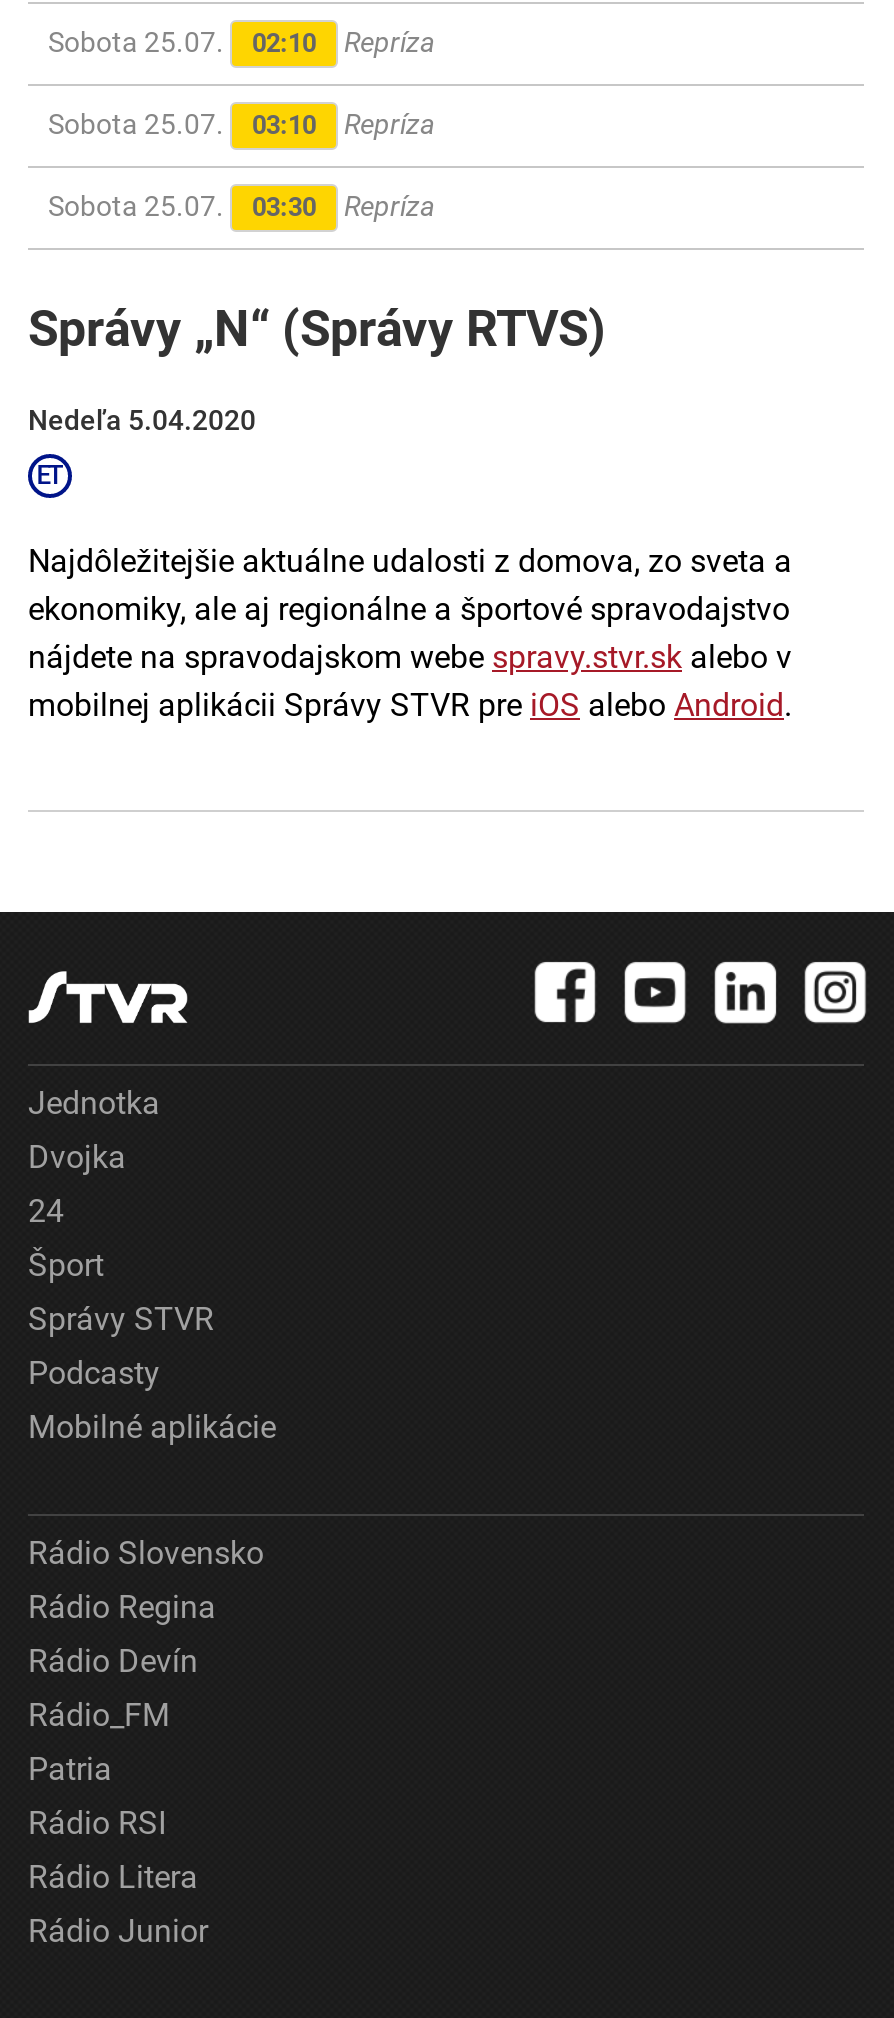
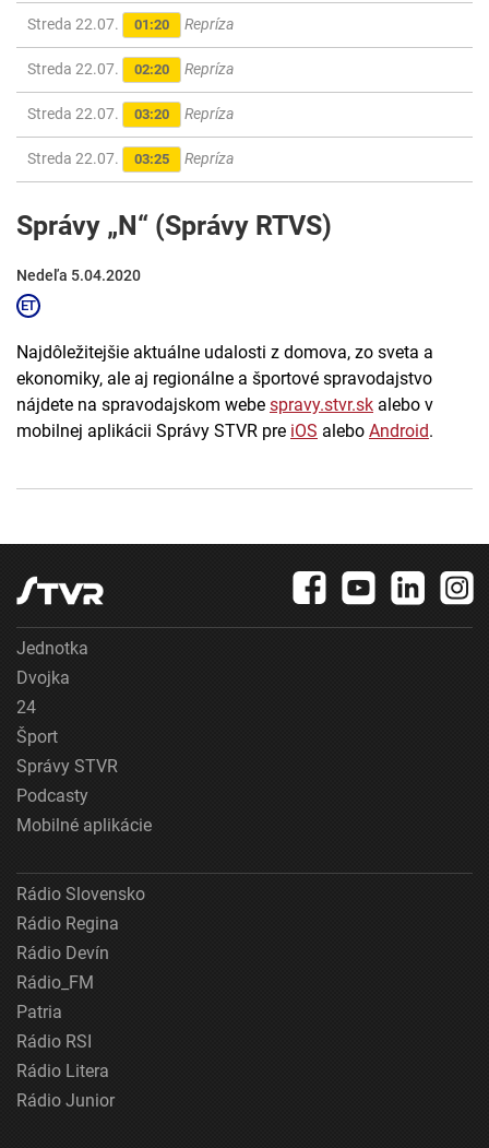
- Sobota 25.07.
- 02:10
+ Streda 22.07.
+ 01:20

- Sobota 25.07.
- 03:10
+ Streda 22.07.
+ 02:20

- Sobota 25.07.
- 03:30
+ Streda 22.07.
+ 03:20
+ Repríza
+ Streda 22.07.
+ 03:25
